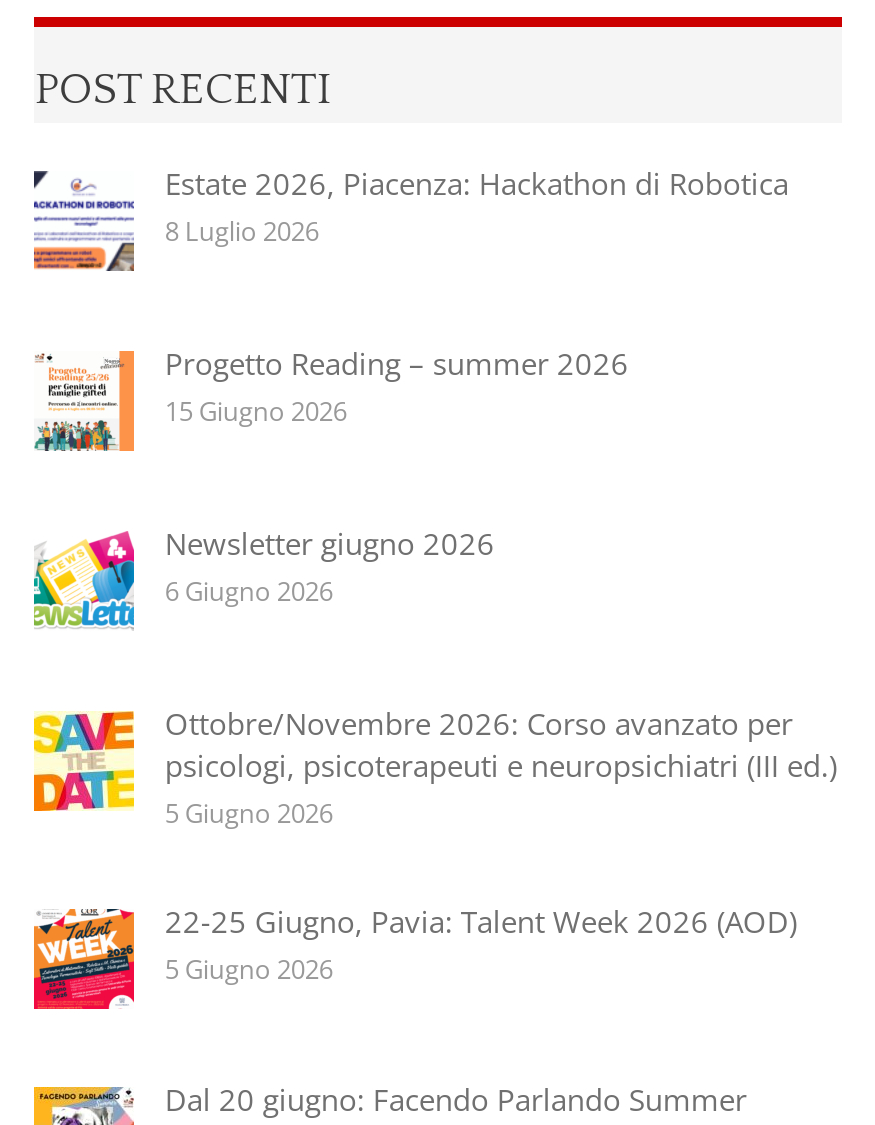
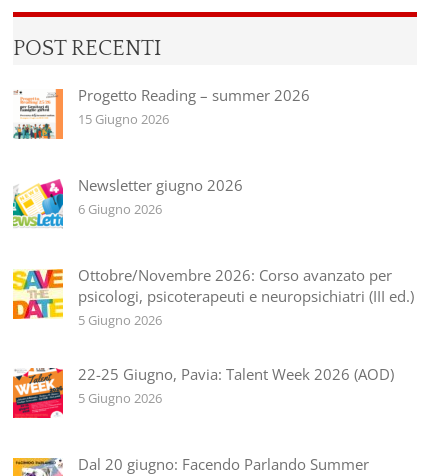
- [image]
- Estate 2026, Piacenza: Hackathon di Robotica
- 8 Luglio 2026
